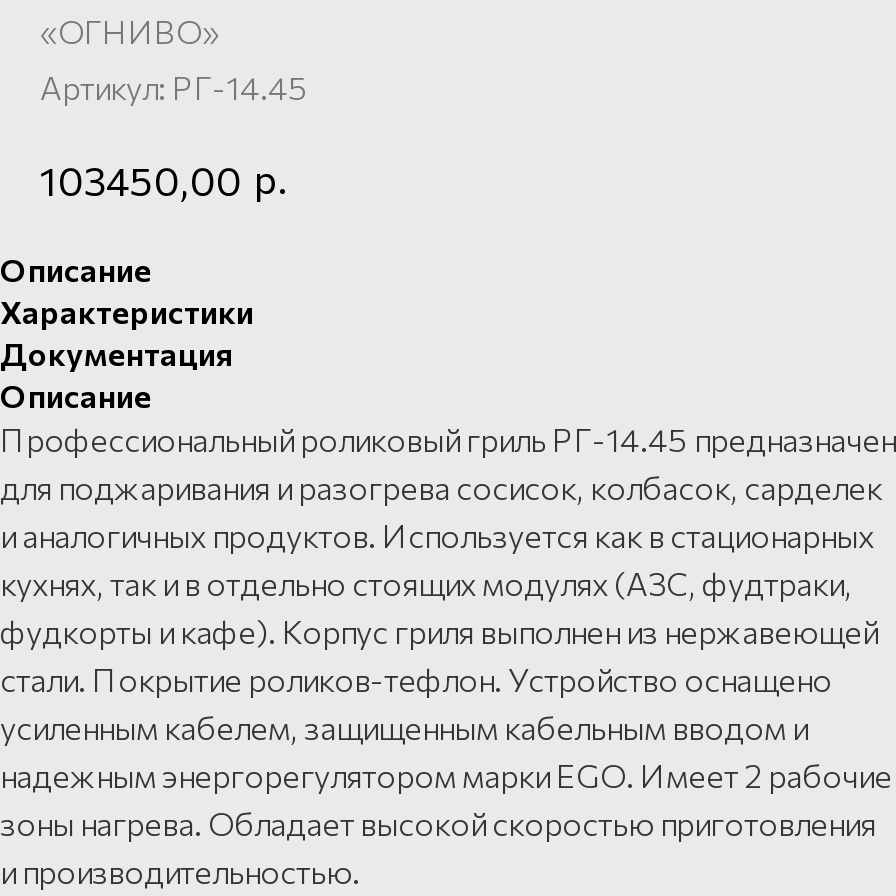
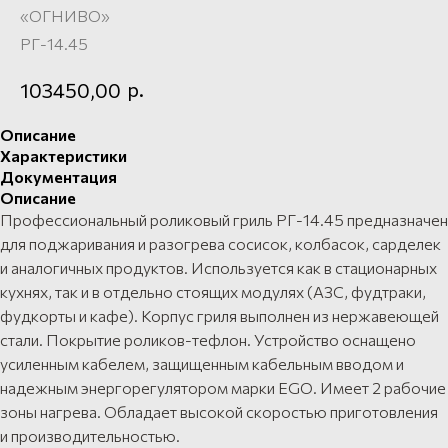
- Артикул: РГ-14.45
+ РГ-14.45
